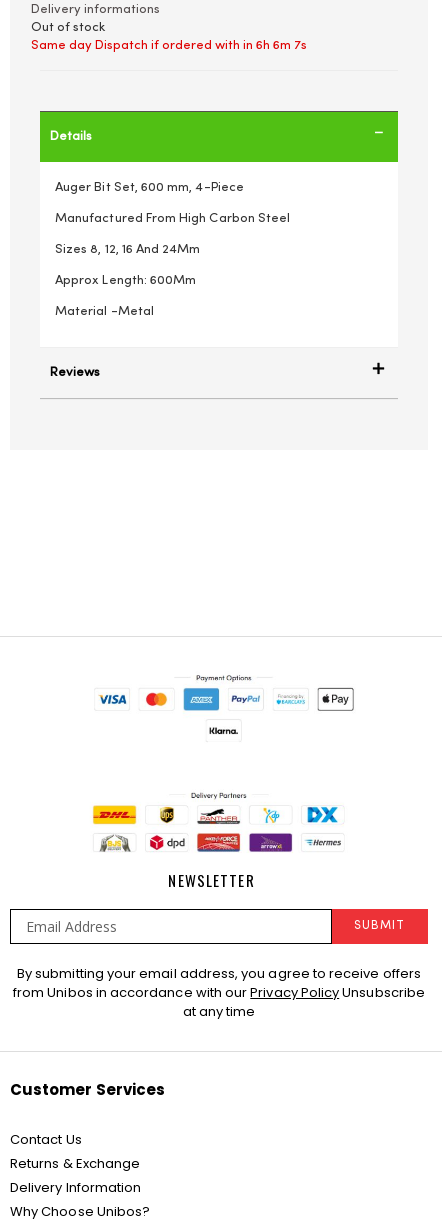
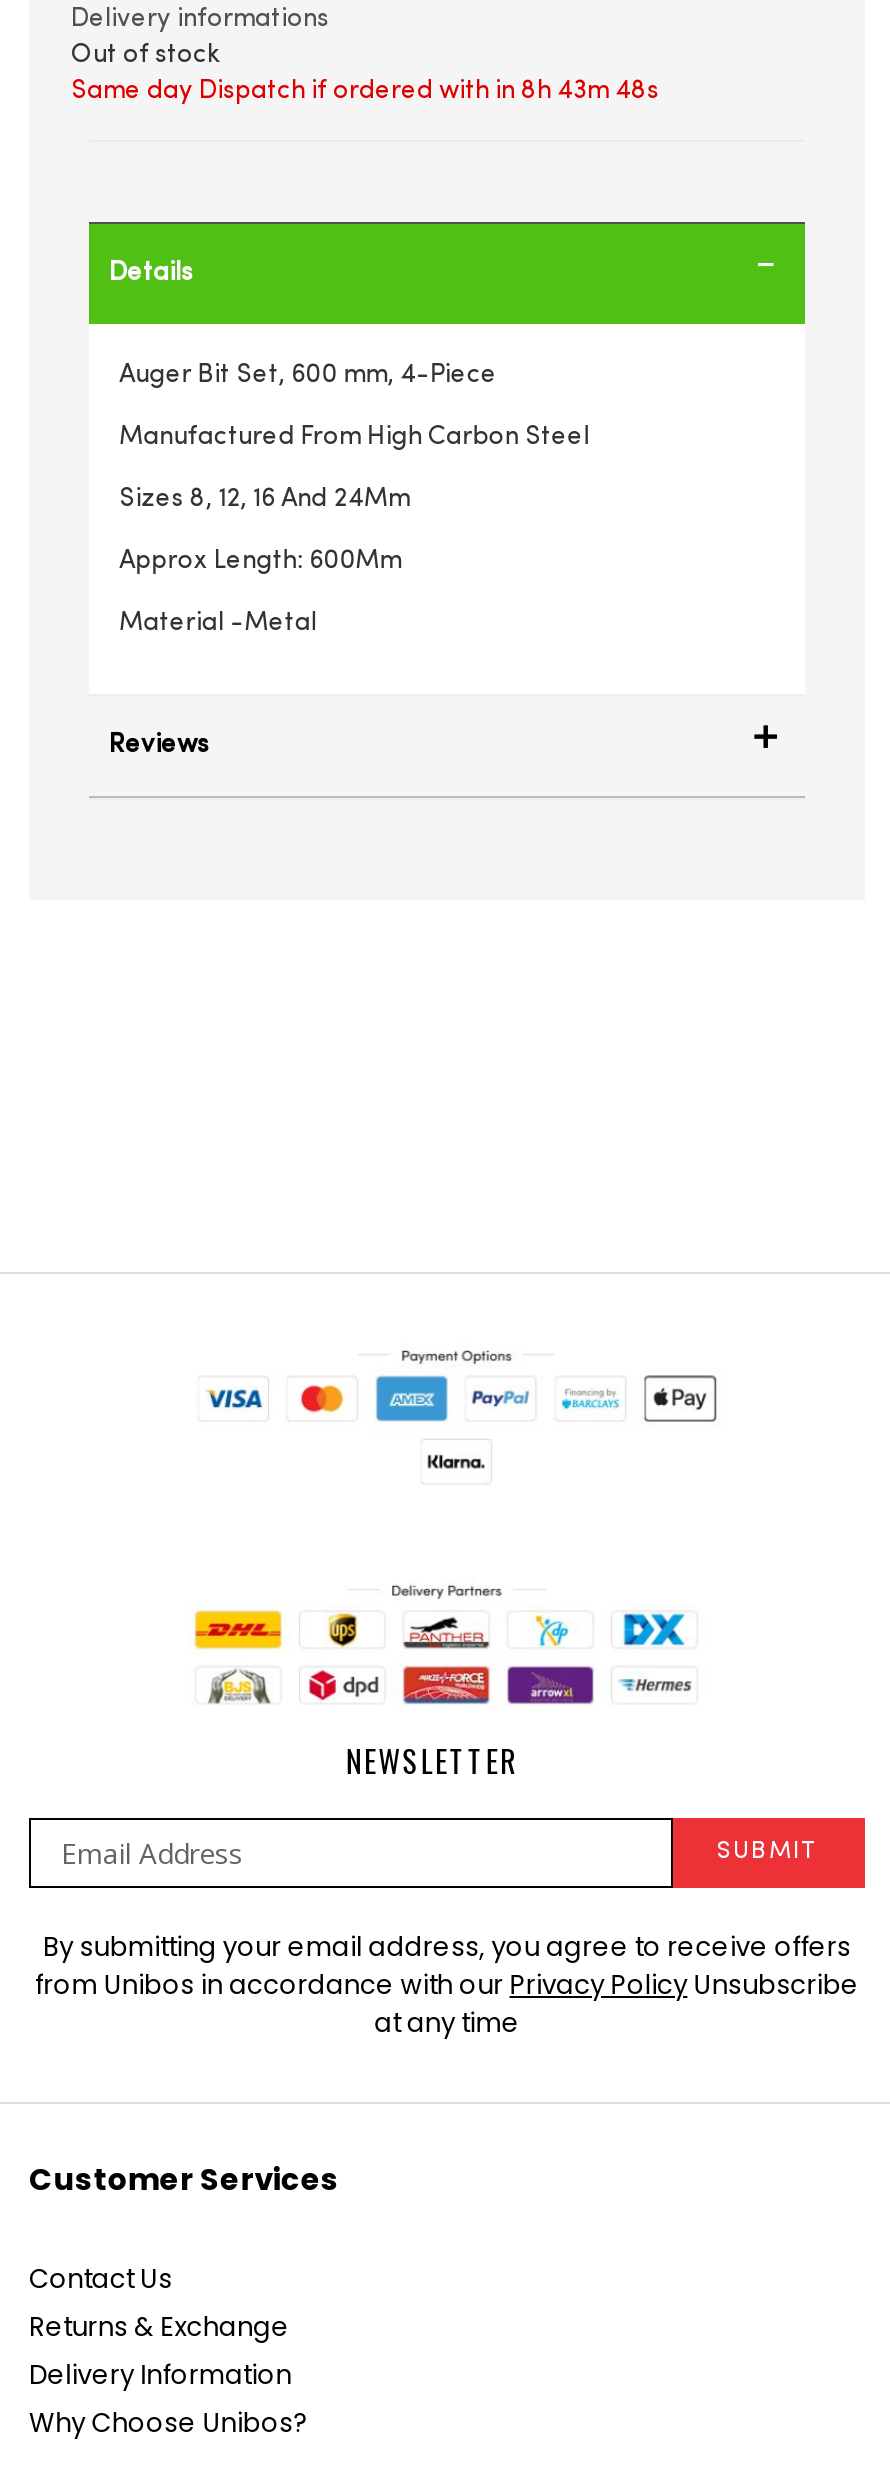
- Same day Dispatch if ordered with in 6h 6m 7s
+ Same day Dispatch if ordered with in 8h 43m 48s
